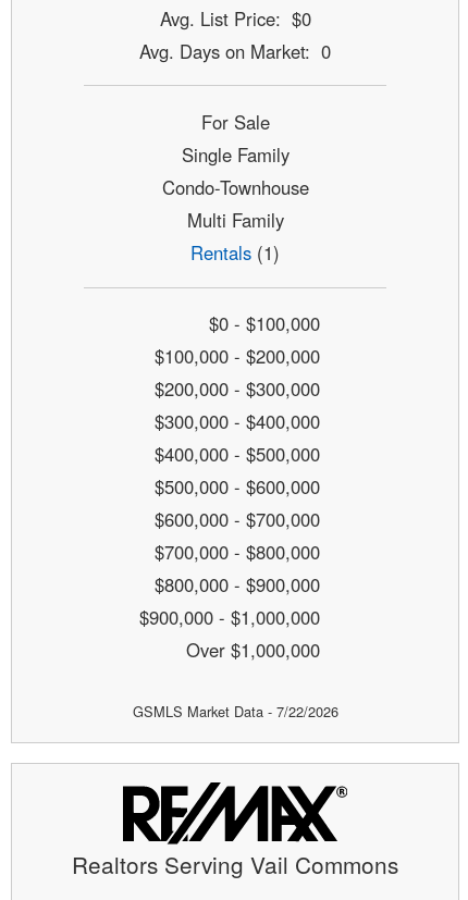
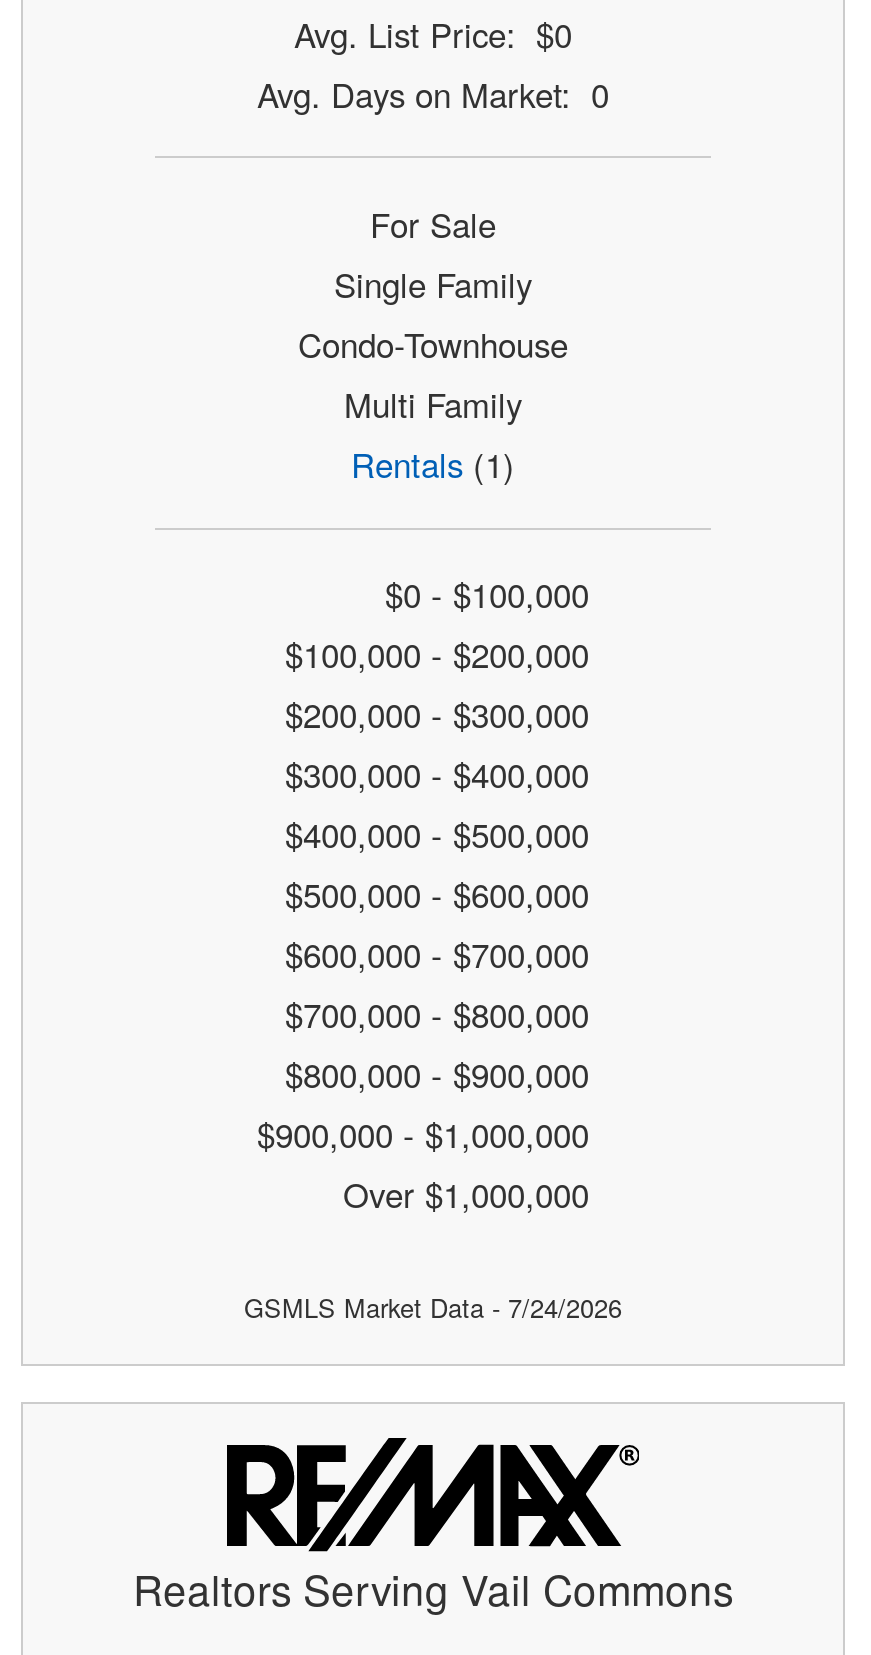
- GSMLS Market Data - 7/22/2026
+ GSMLS Market Data - 7/24/2026
